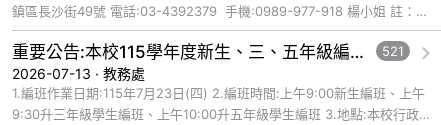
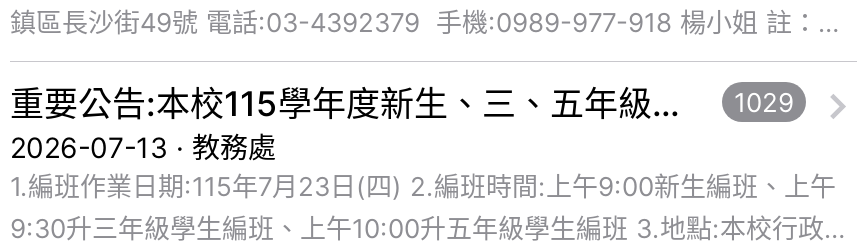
- 521
+ 1029
